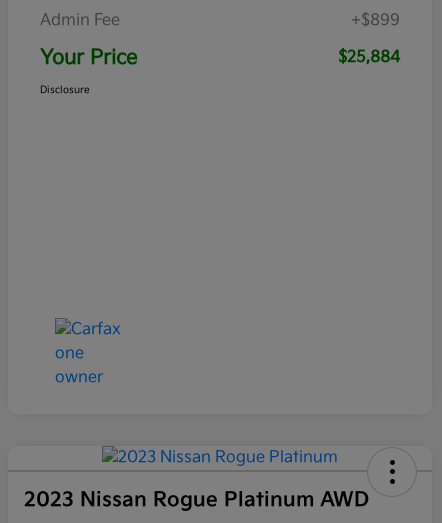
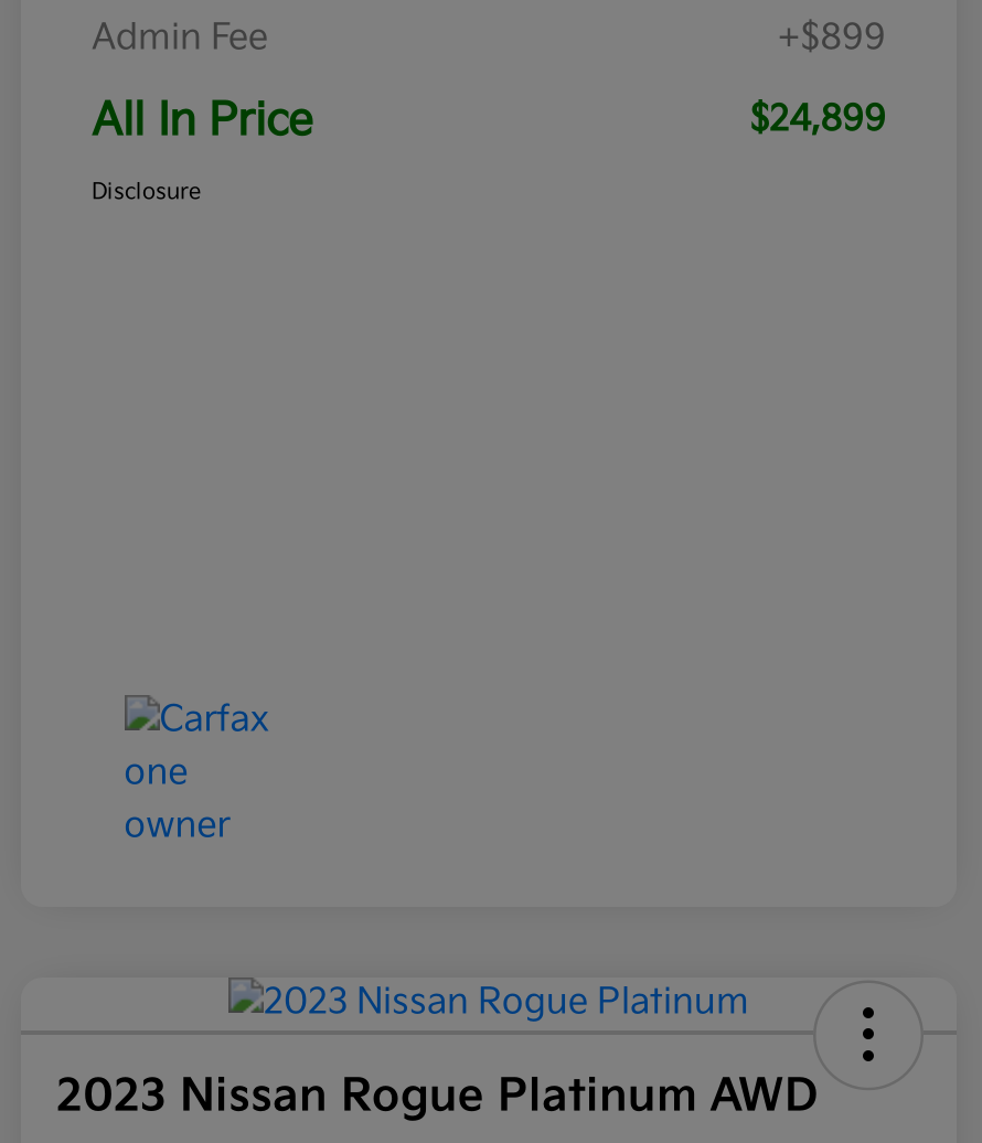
- Your Price
- $25,884
+ All In Price
+ $24,899
